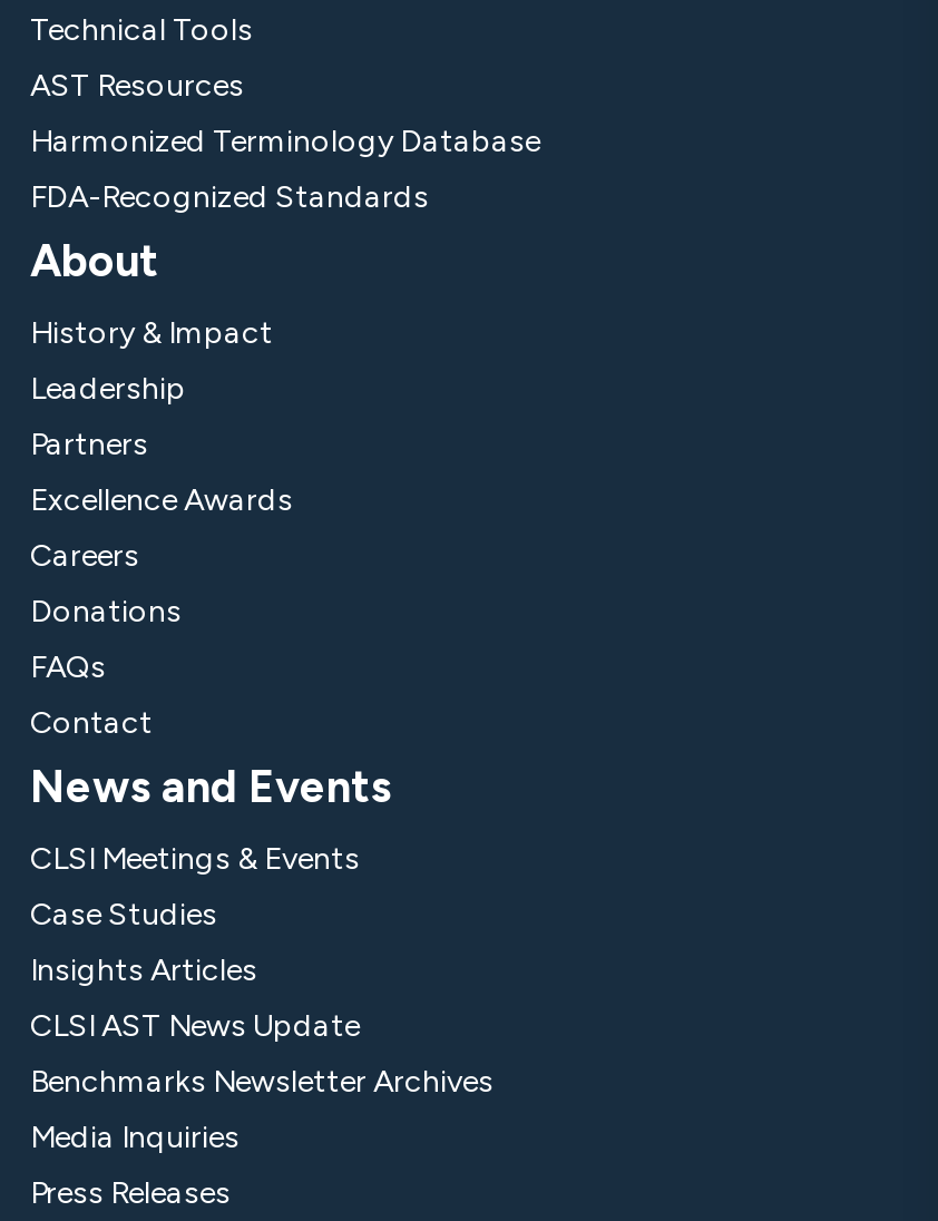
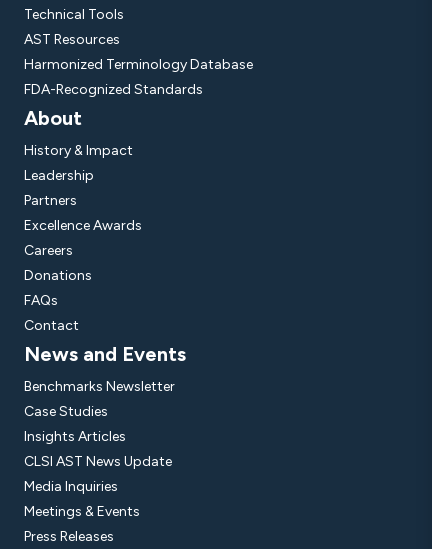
- CLSI Meetings & Events
+ Benchmarks Newsletter

- Benchmarks Newsletter Archives

moved up: Media Inquiries

+ Meetings & Events
